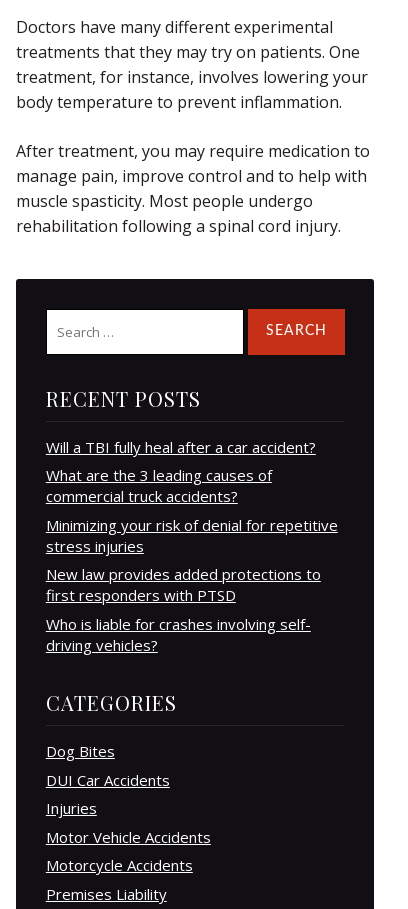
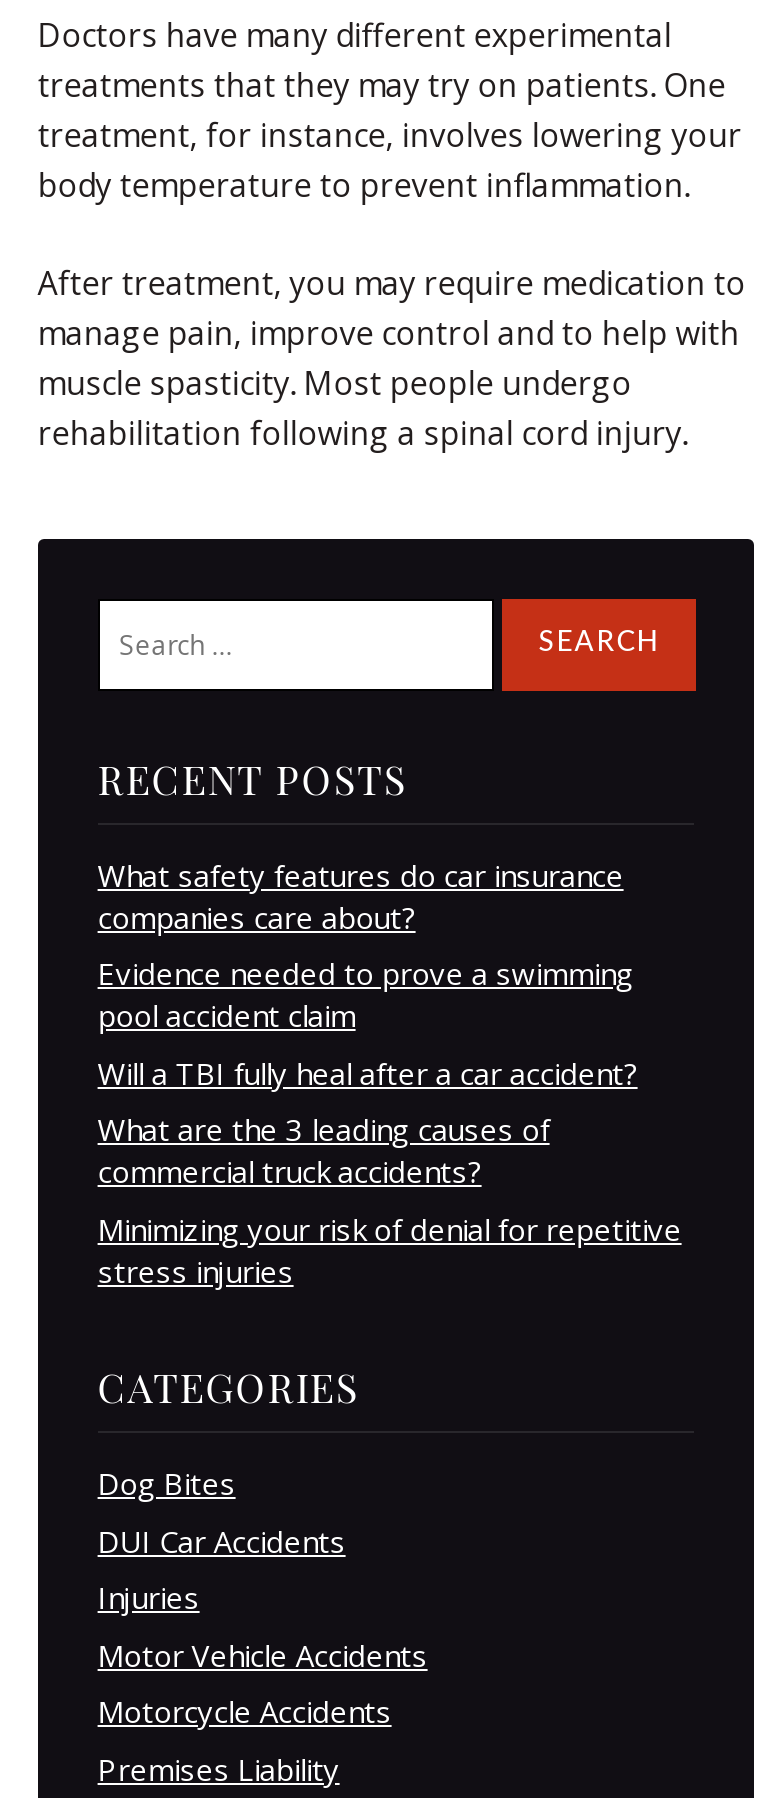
+ What safety features do car insurance
+ companies care about?
+ Evidence needed to prove a swimming
+ pool accident claim

moved down: Will a TBI fully heal after a car accident? | What are the 3 leading causes of | commercial truck accidents? | Minimizing your risk of denial for repetitive | stress injuries

- New law provides added protections to
- first responders with PTSD
- Who is liable for crashes involving self-
- driving vehicles?
